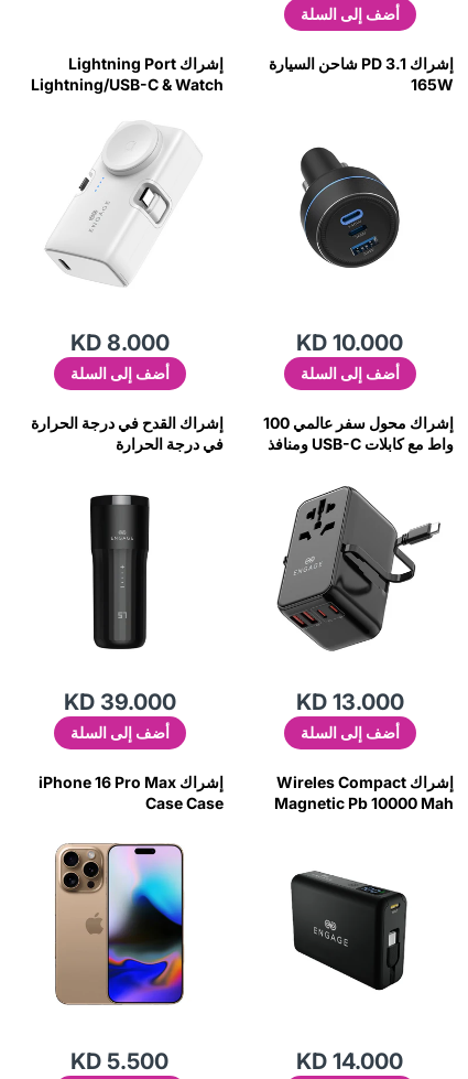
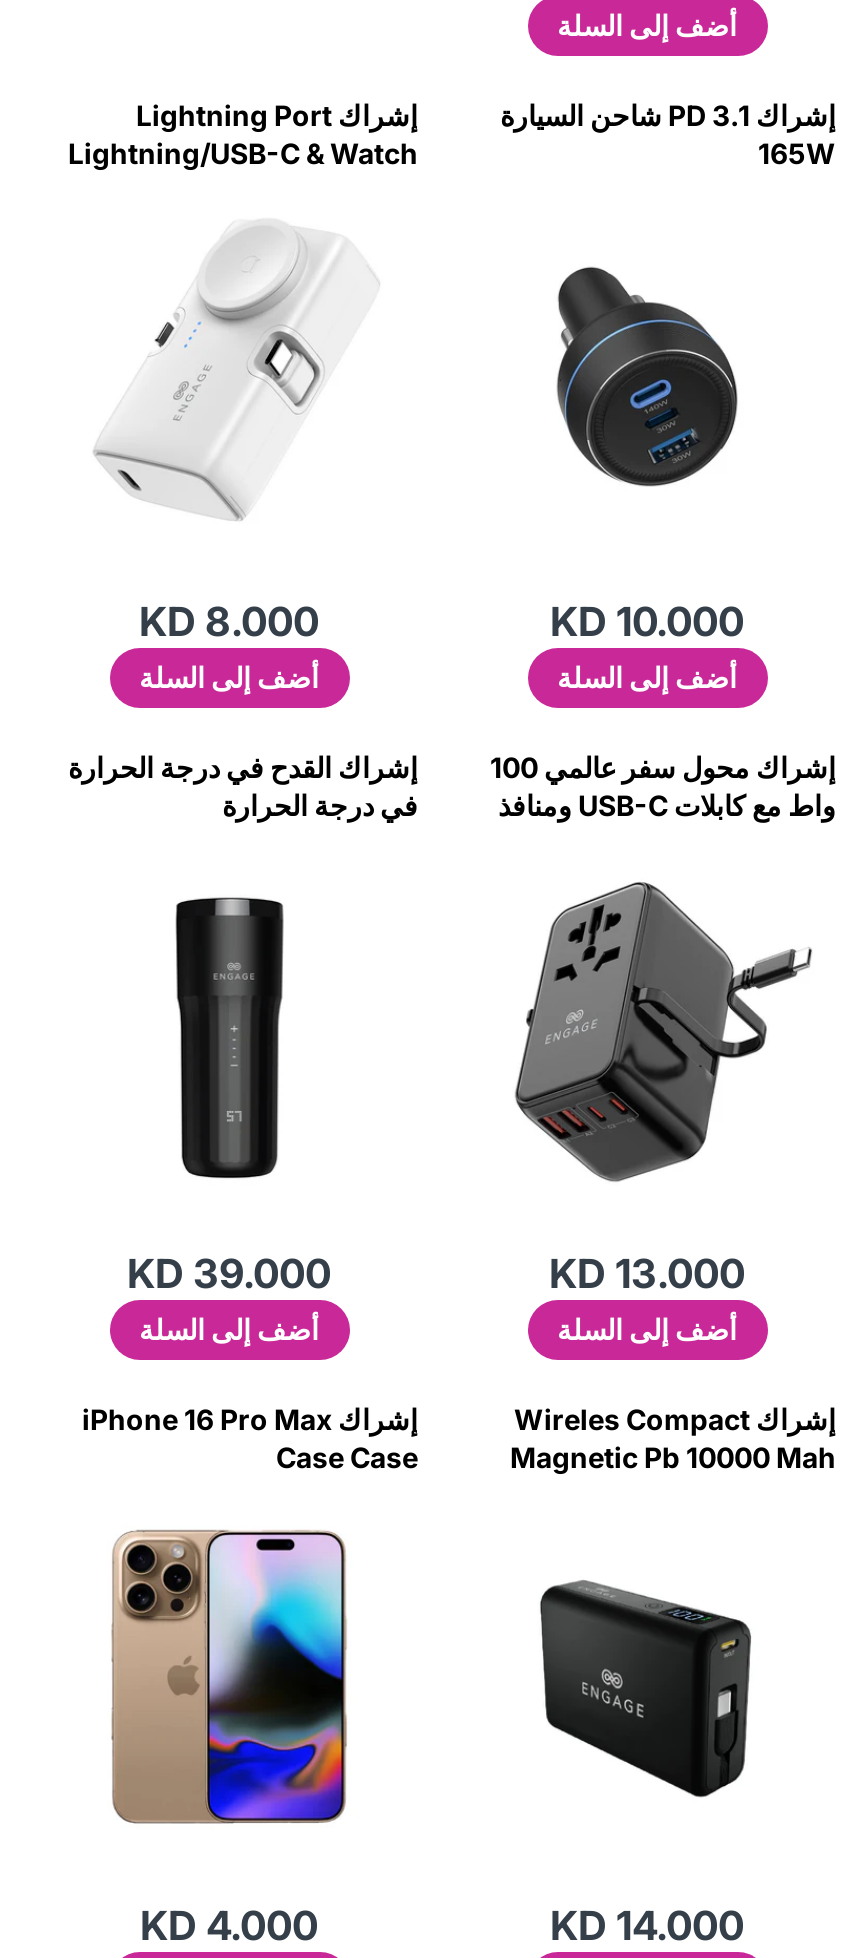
- KD 5.500
+ KD 4.000
